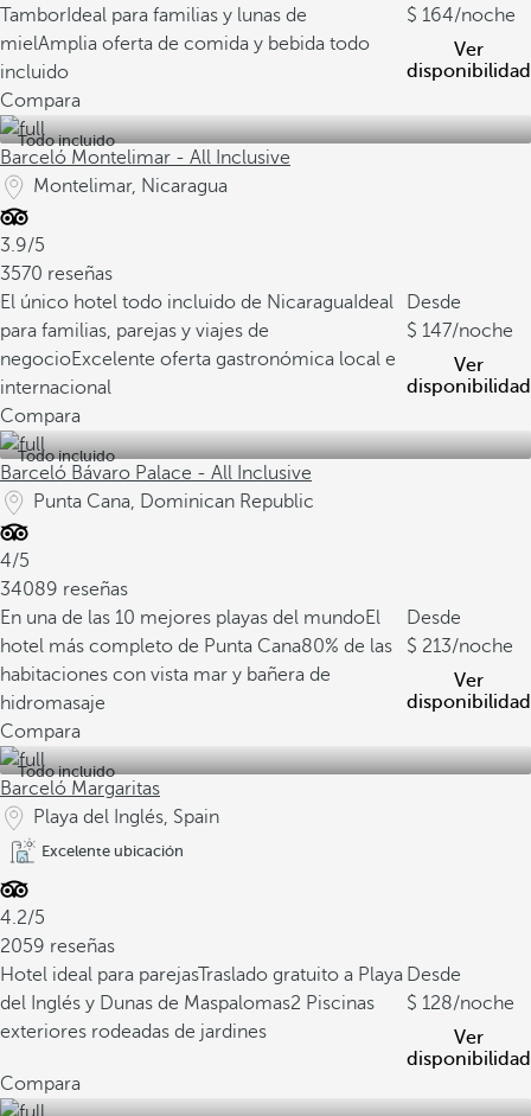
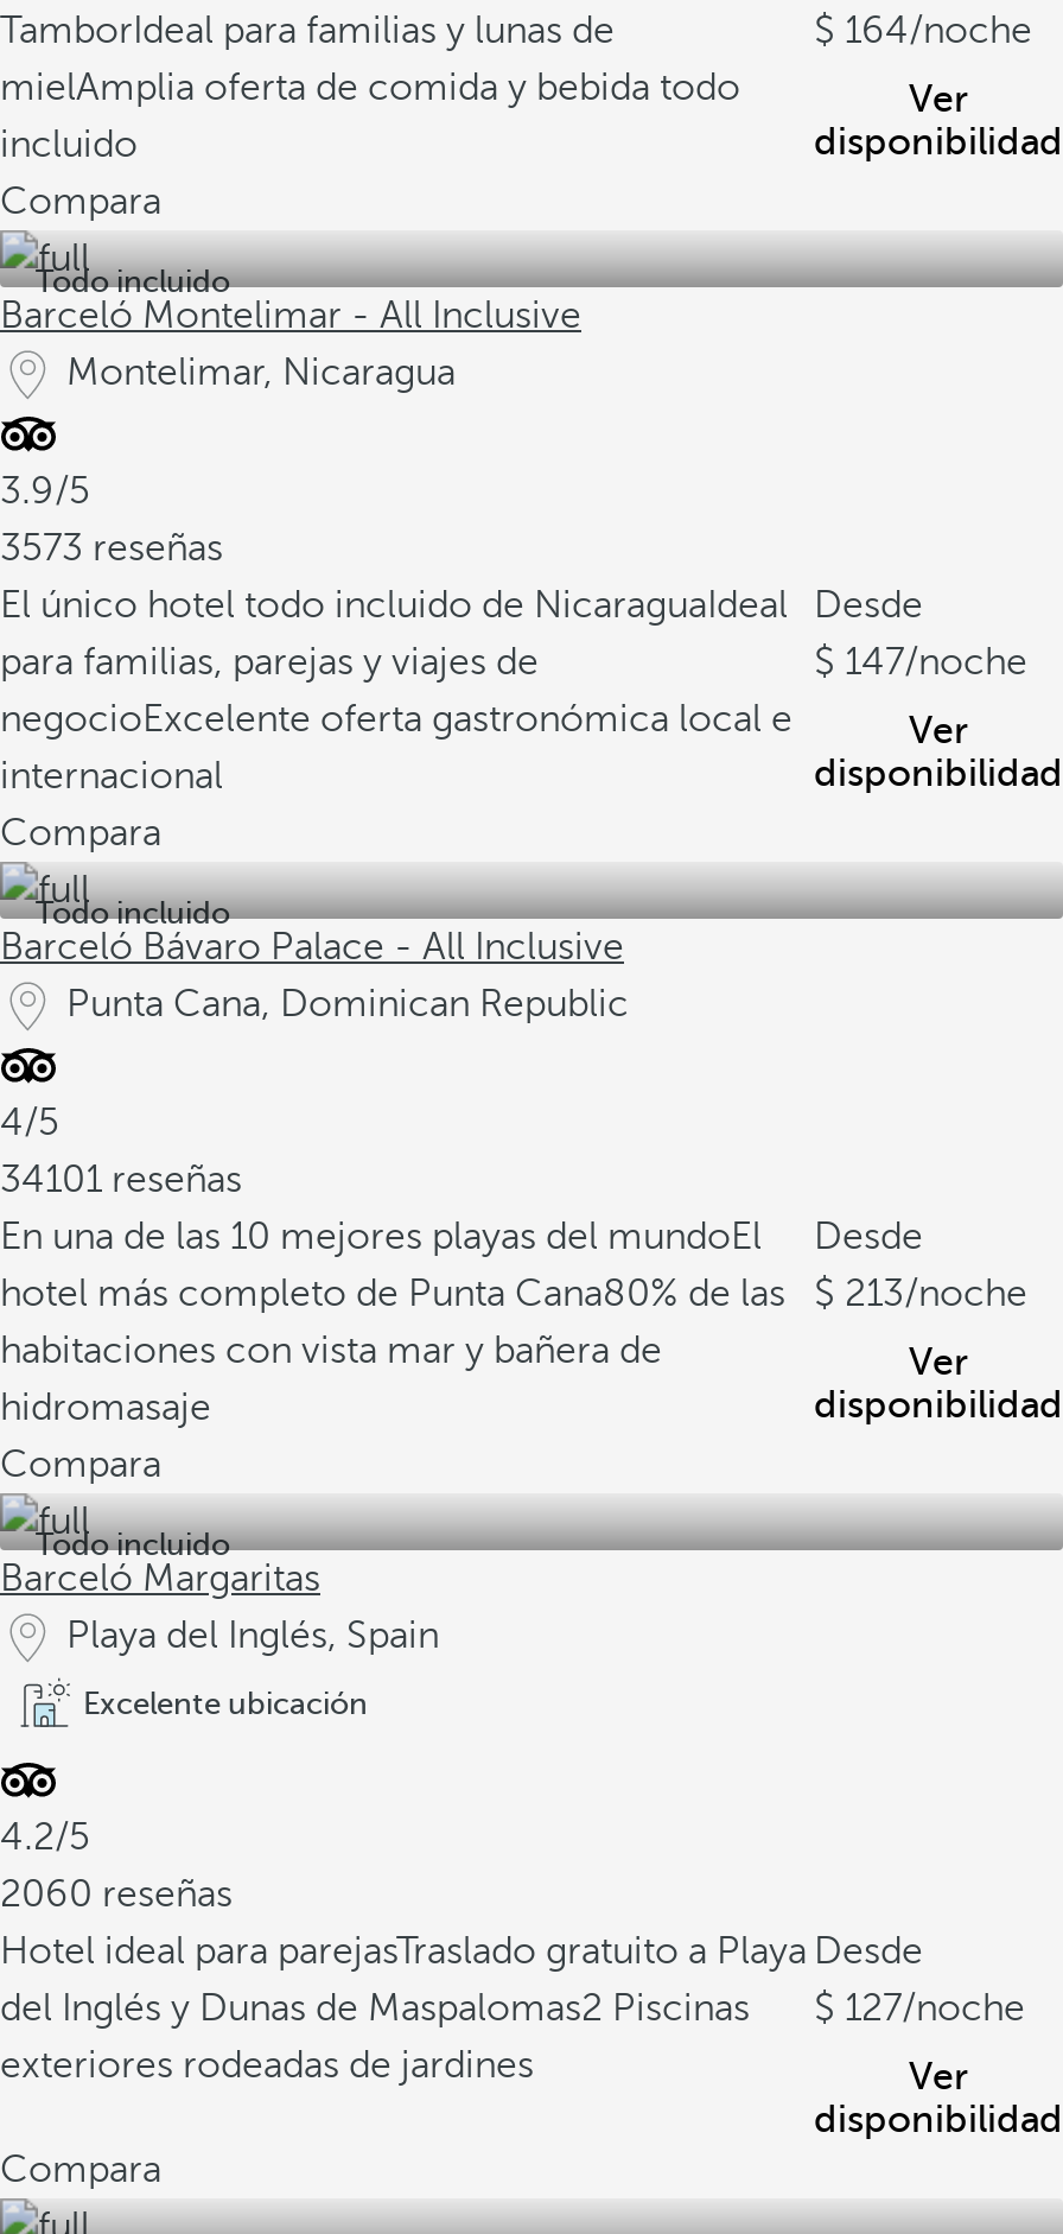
- 3570 reseñas
+ 3573 reseñas

- 34089 reseñas
+ 34101 reseñas

- 2059 reseñas
+ 2060 reseñas

- 128/noche
+ 127/noche
